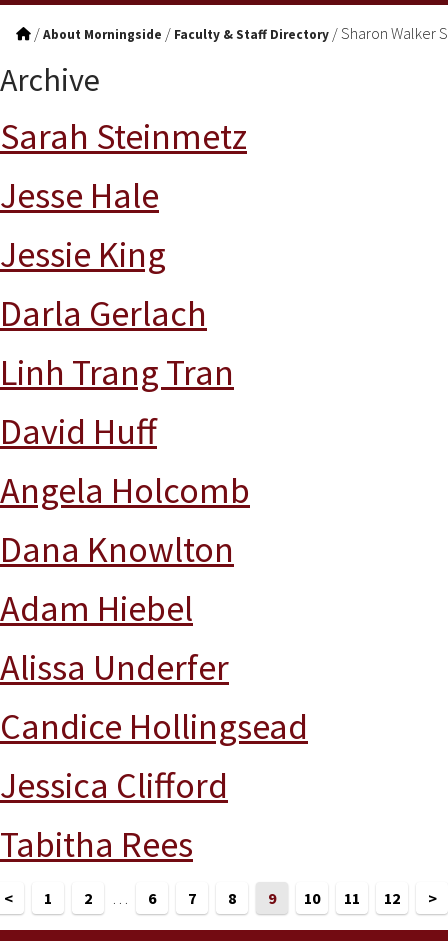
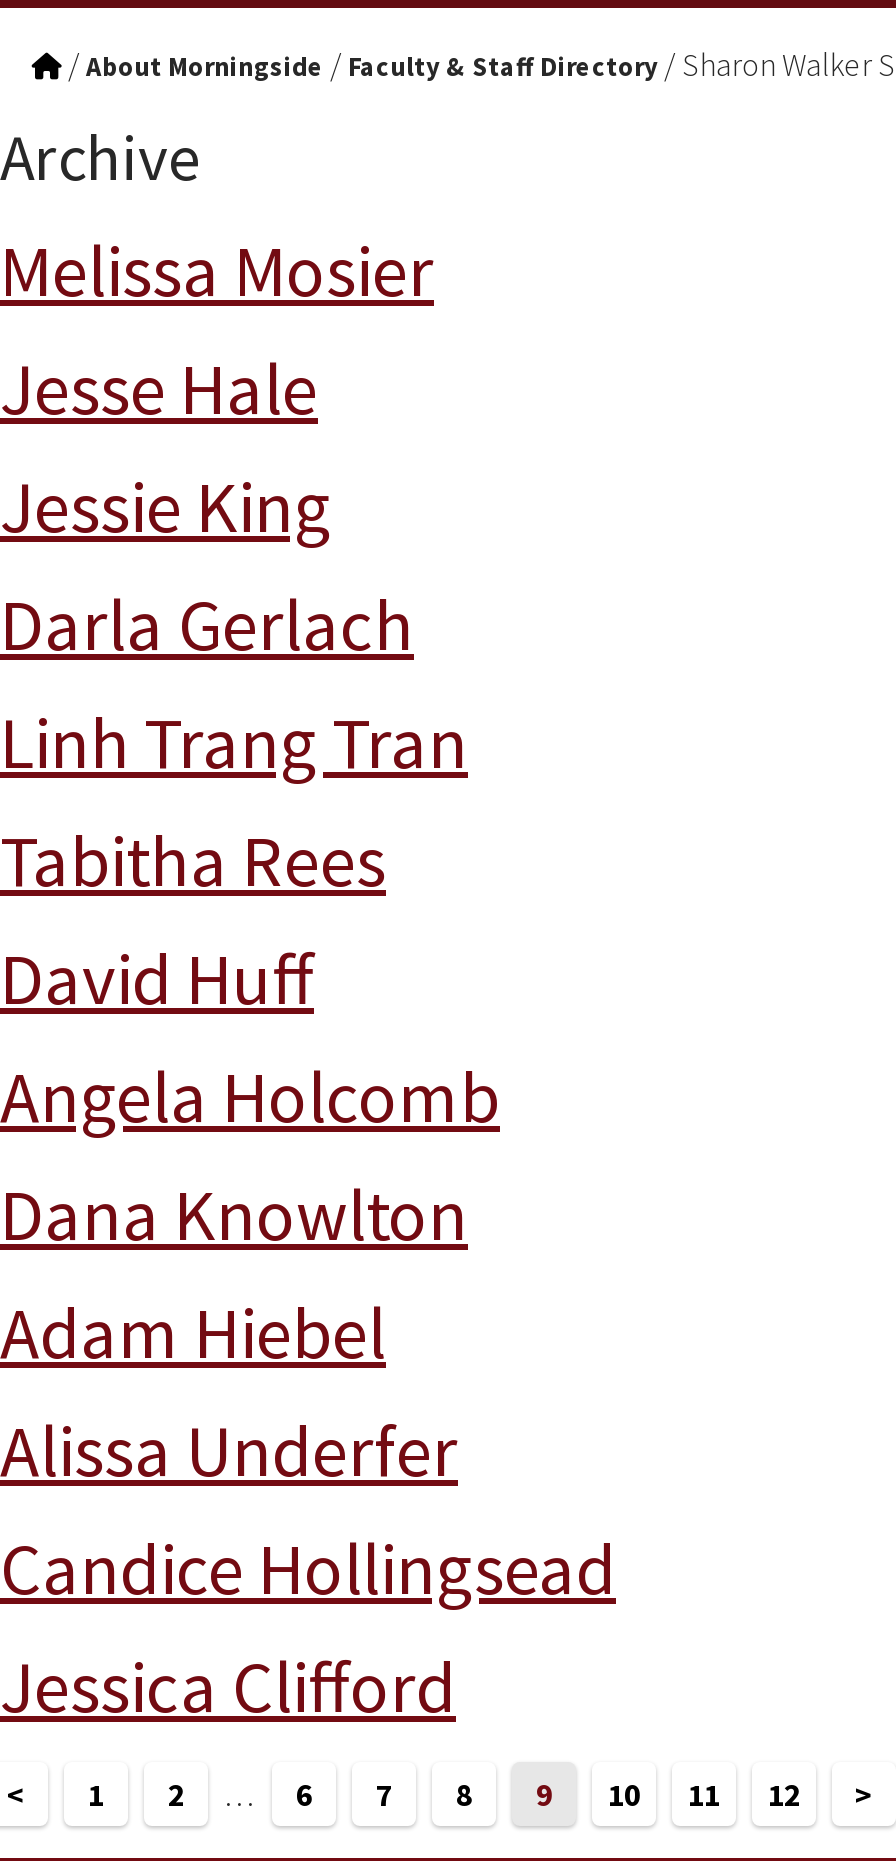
- Sarah Steinmetz
+ Melissa Mosier

moved down: David Huff | Angela Holcomb | Dana Knowlton | Adam Hiebel | Alissa Underfer | Candice Hollingsead | Jessica Clifford

moved up: Tabitha Rees
